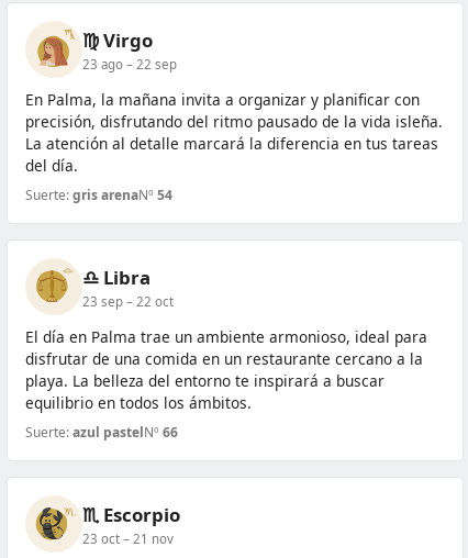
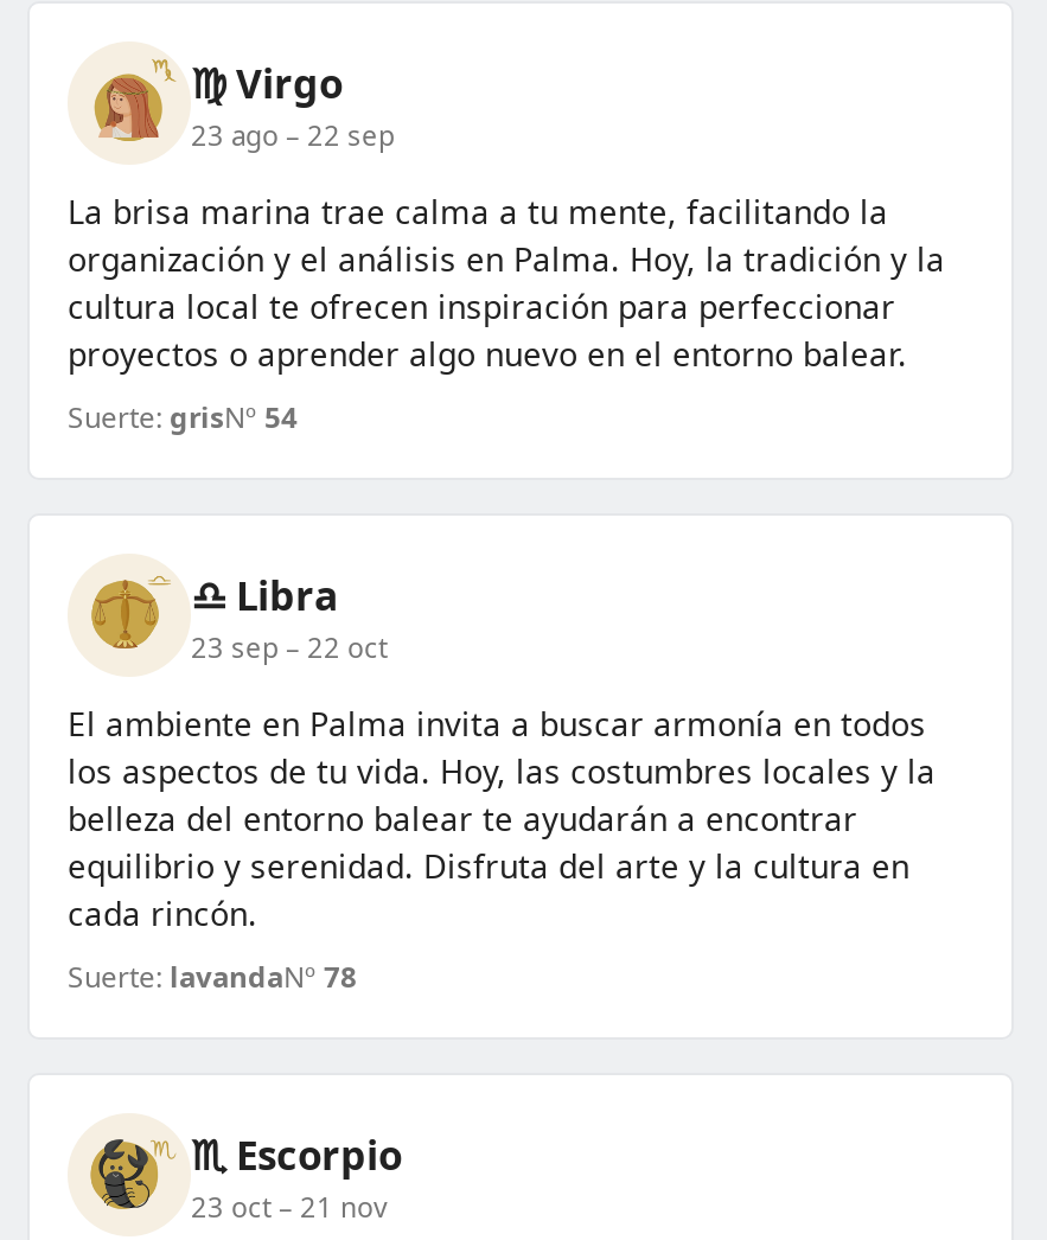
- En Palma, la mañana invita a organizar y planificar con
- precisión, disfrutando del ritmo pausado de la vida isleña.
- La atención al detalle marcará la diferencia en tus tareas
- del día.
+ La brisa marina trae calma a tu mente, facilitando la
+ organización y el análisis en Palma. Hoy, la tradición y la
+ cultura local te ofrecen inspiración para perfeccionar
+ proyectos o aprender algo nuevo en el entorno balear.

- Suerte: gris arenaNº 54
+ Suerte: grisNº 54

- El día en Palma trae un ambiente armonioso, ideal para
- disfrutar de una comida en un restaurante cercano a la
- playa. La belleza del entorno te inspirará a buscar
- equilibrio en todos los ámbitos.
+ El ambiente en Palma invita a buscar armonía en todos
+ los aspectos de tu vida. Hoy, las costumbres locales y la
+ belleza del entorno balear te ayudarán a encontrar
+ equilibrio y serenidad. Disfruta del arte y la cultura en
+ cada rincón.

- Suerte: azul pastelNº 66
+ Suerte: lavandaNº 78
